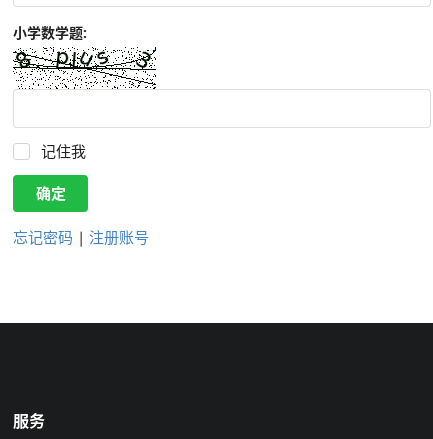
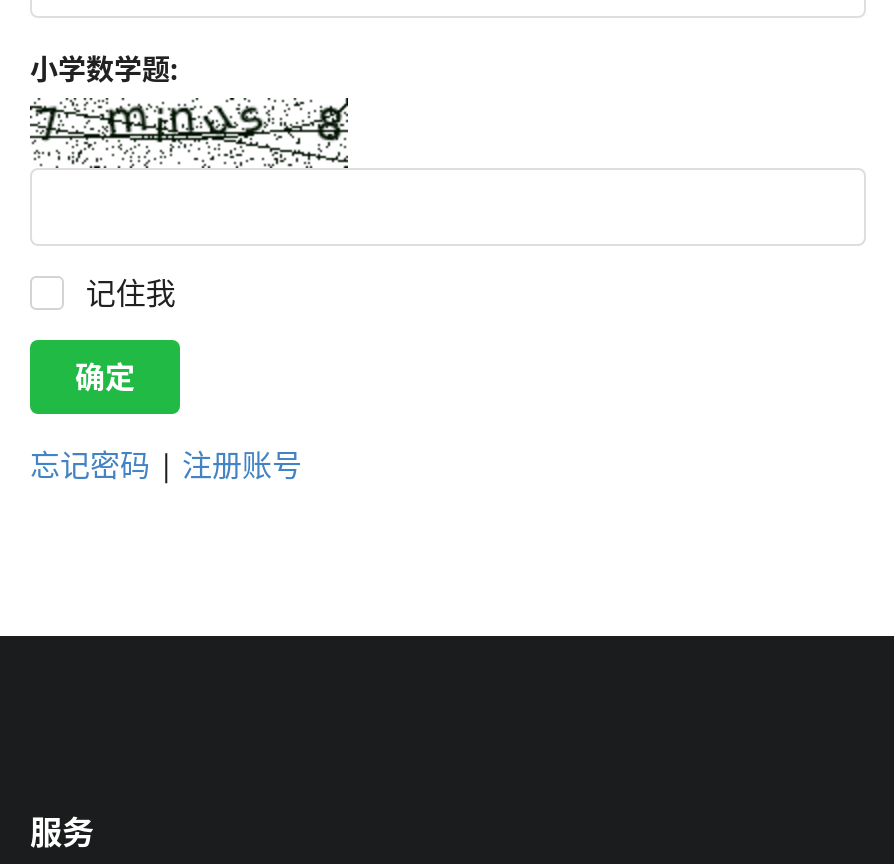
- [image]
+ [image]
